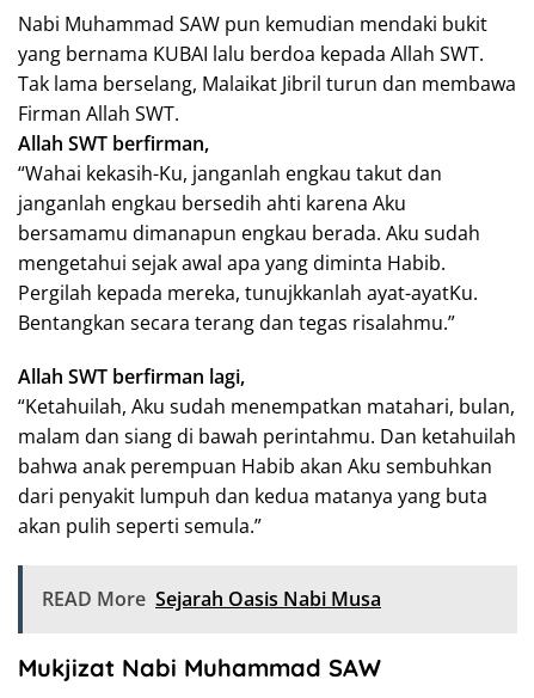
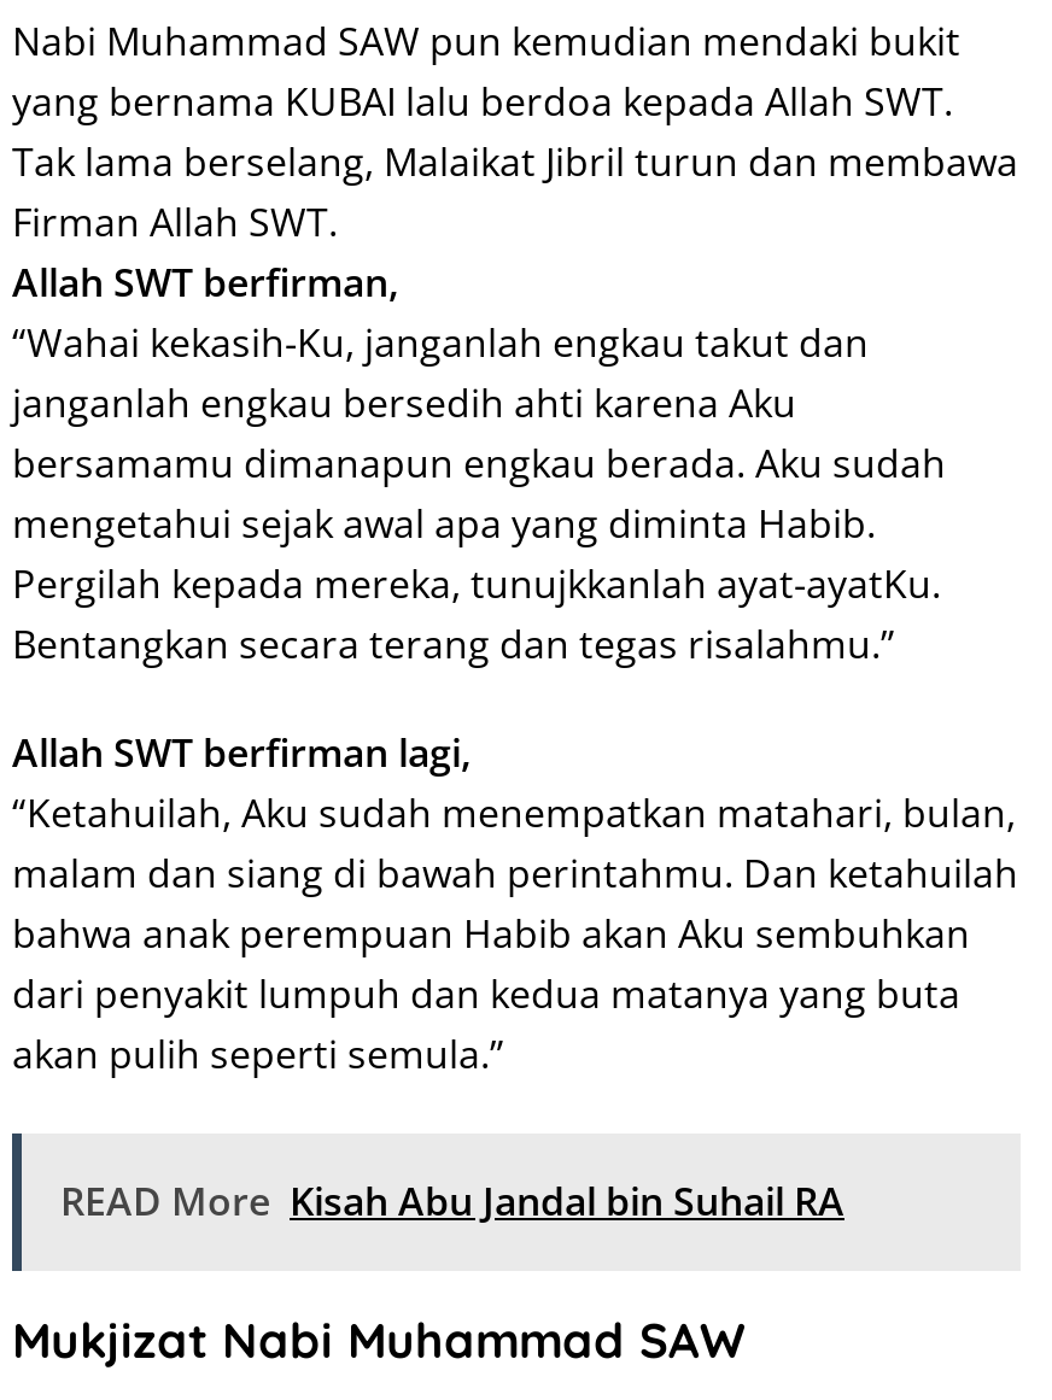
- READ More Sejarah Oasis Nabi Musa
+ READ More Kisah Abu Jandal bin Suhail RA
